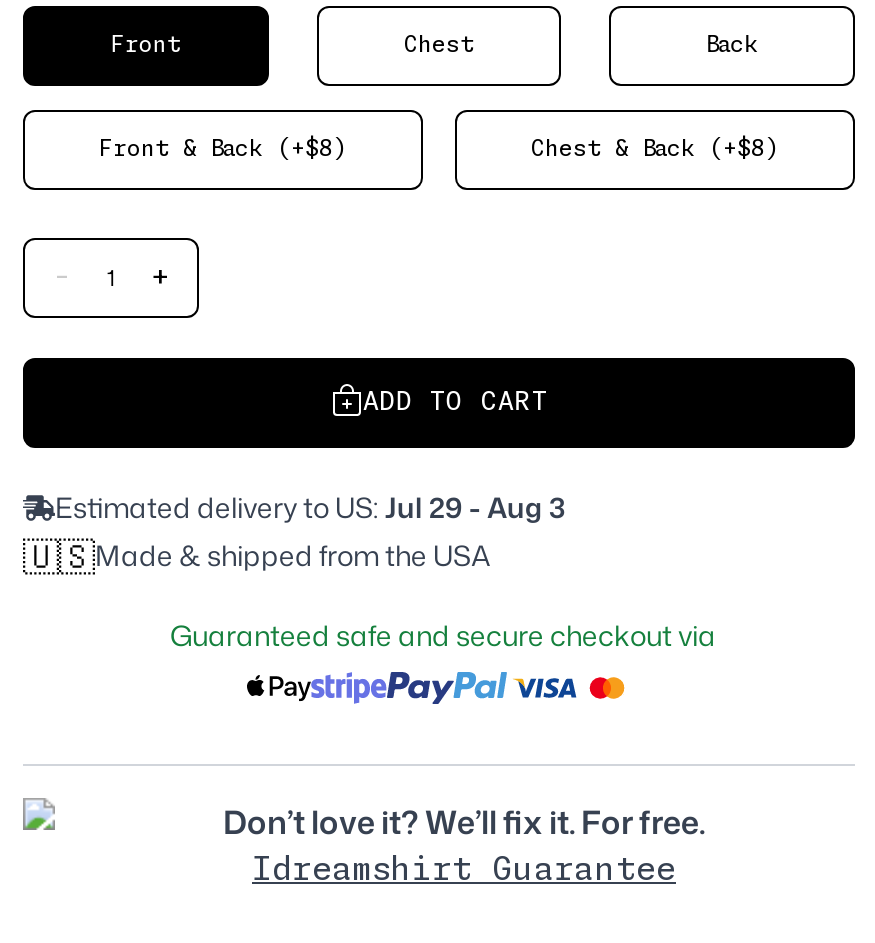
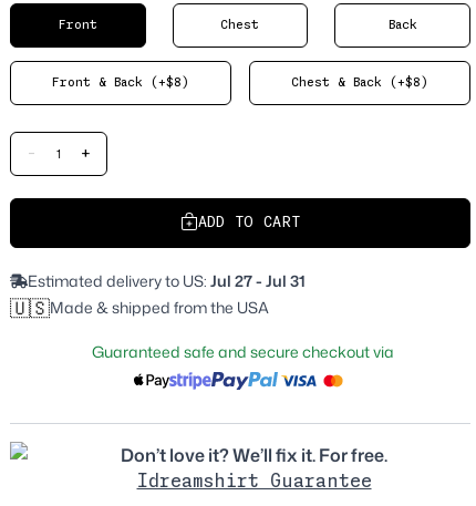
- Estimated delivery to US: Jul 29 - Aug 3
+ Estimated delivery to US: Jul 27 - Jul 31
